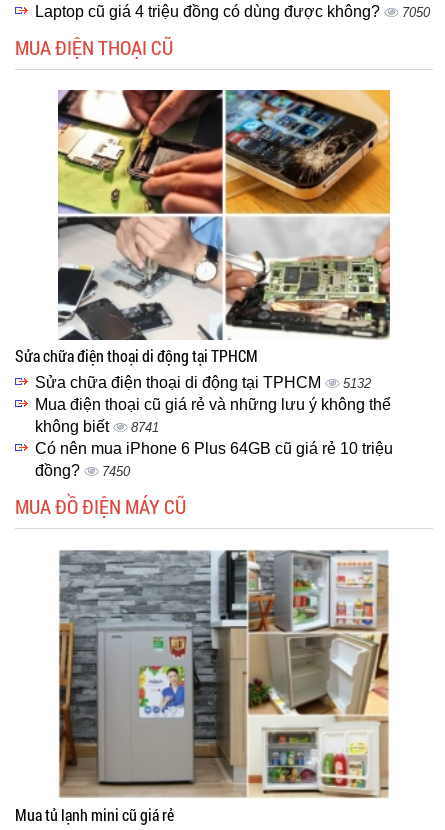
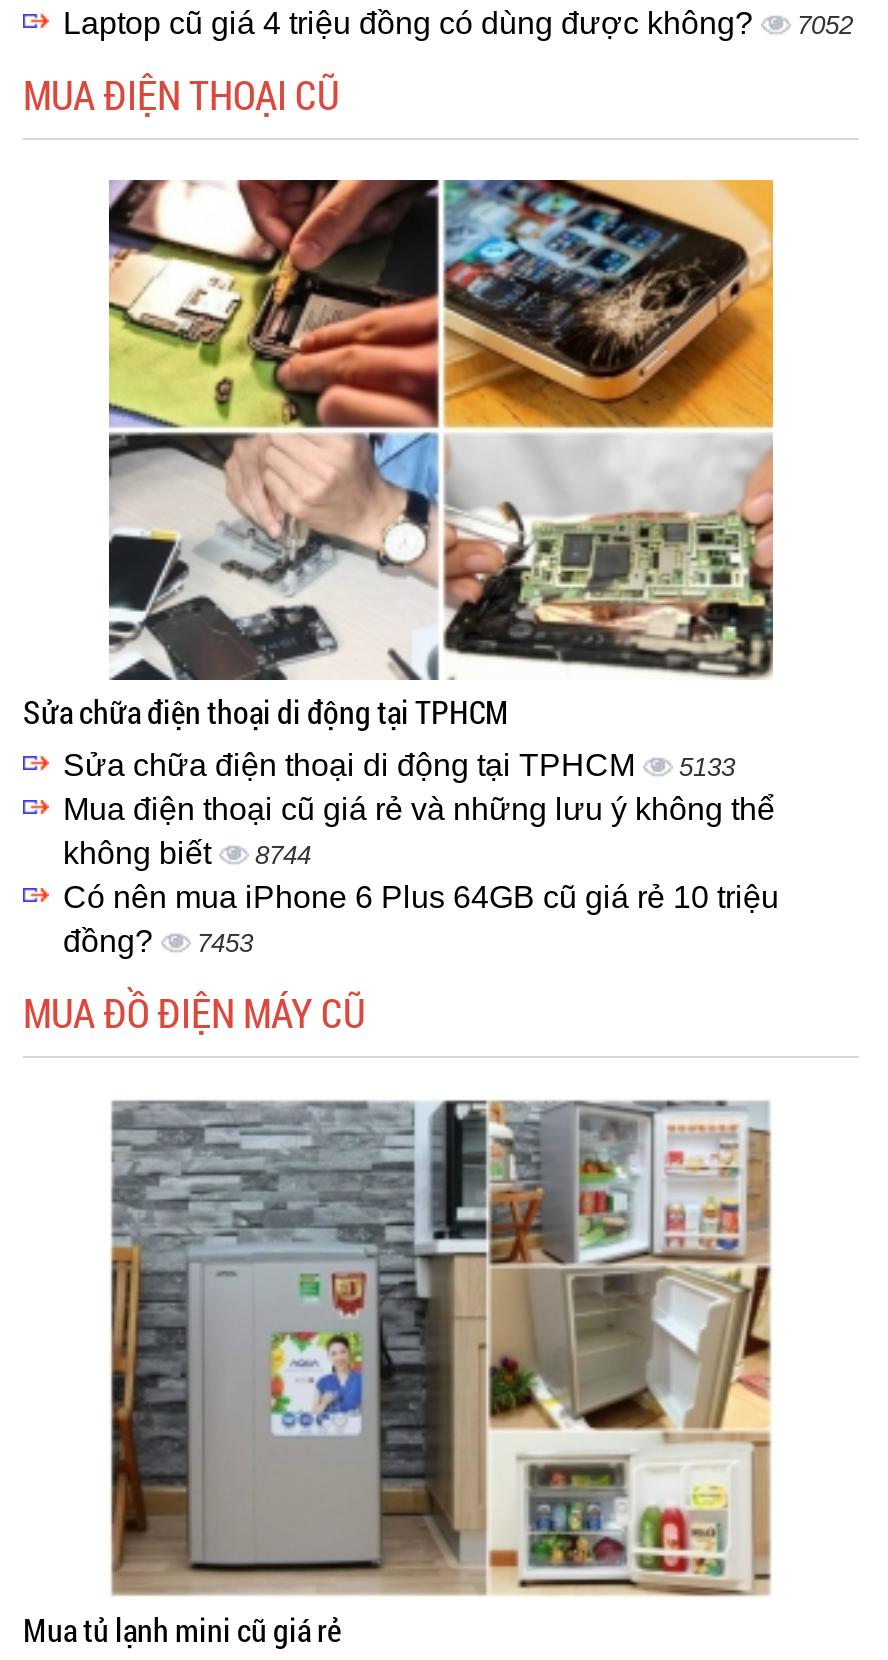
- Laptop cũ giá 4 triệu đồng có dùng được không? 7050
+ Laptop cũ giá 4 triệu đồng có dùng được không? 7052

- Sửa chữa điện thoại di động tại TPHCM 5132
+ Sửa chữa điện thoại di động tại TPHCM 5133

- không biết 8741
+ không biết 8744

- đồng? 7450
+ đồng? 7453
